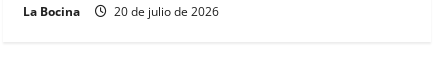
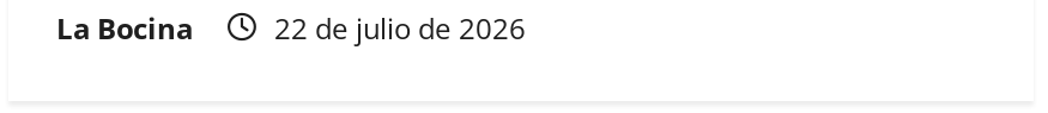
- La Bocina 20 de julio de 2026
+ La Bocina 22 de julio de 2026
